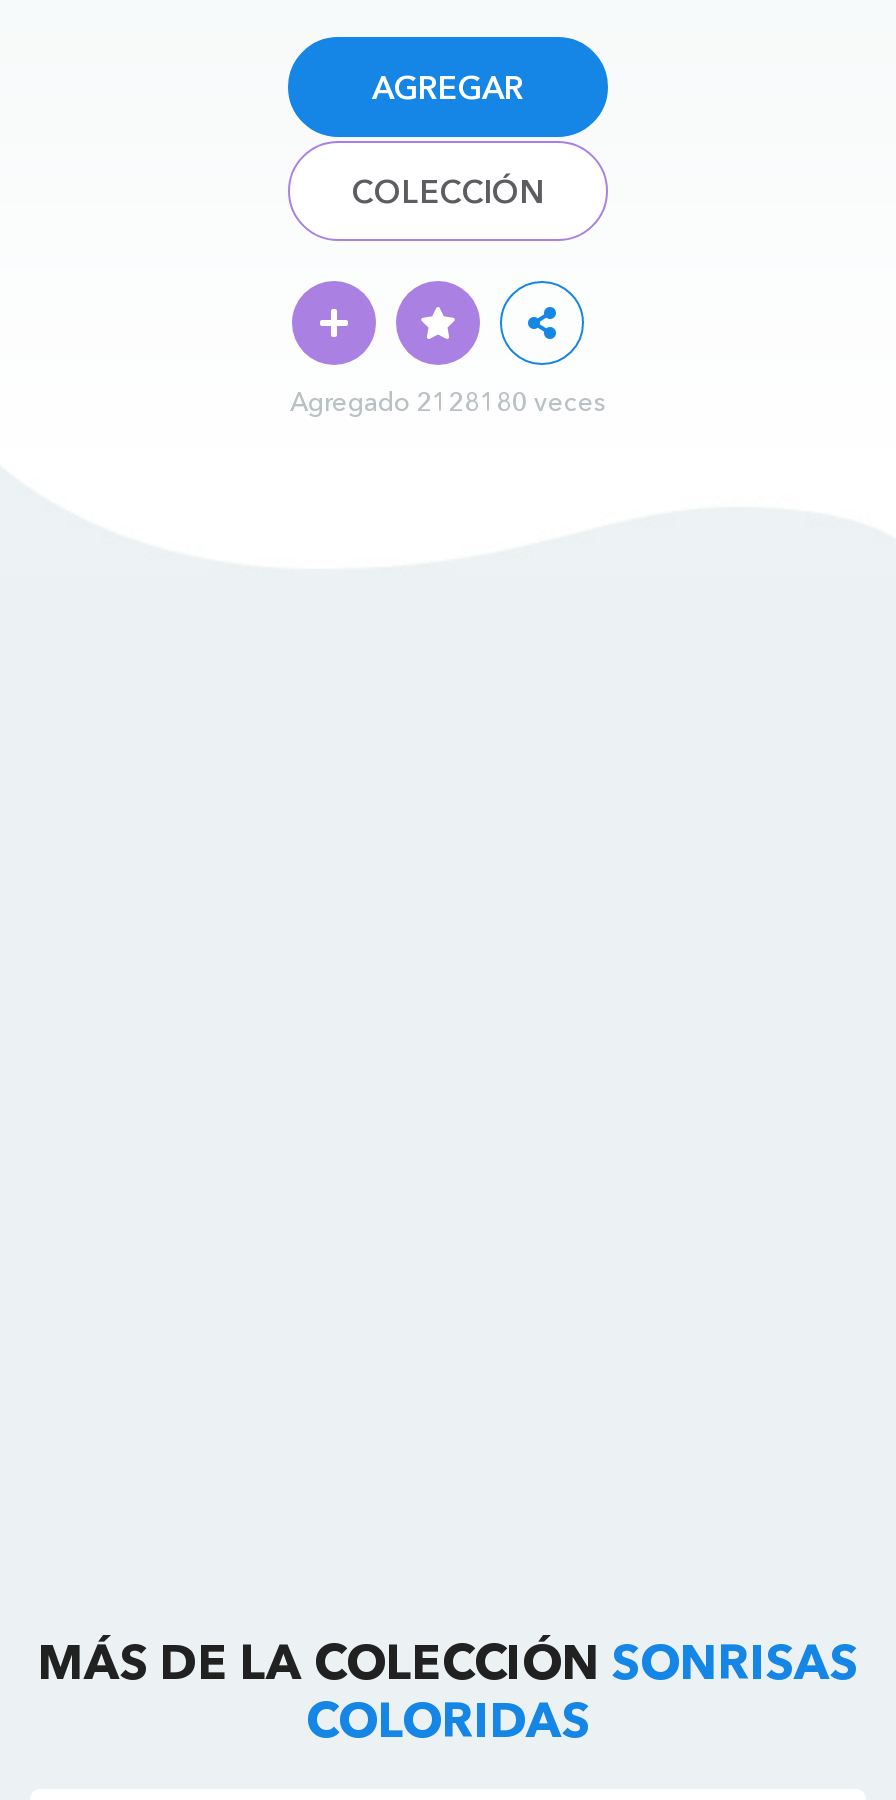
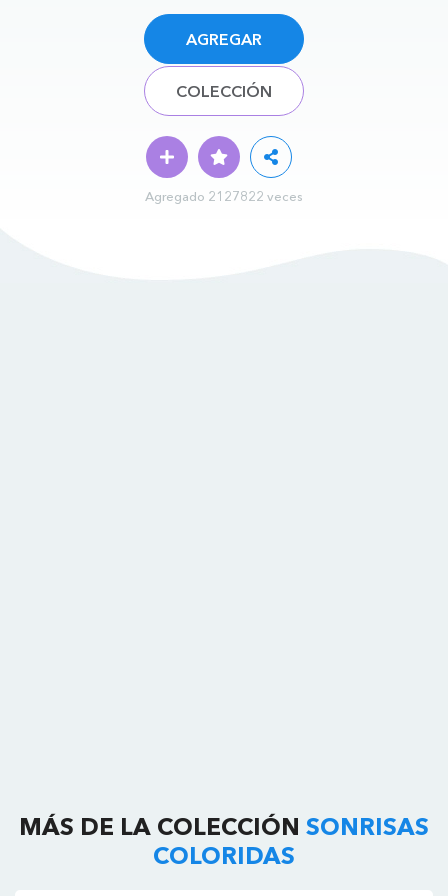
- Agregado 2128180 veces
+ Agregado 2127822 veces
